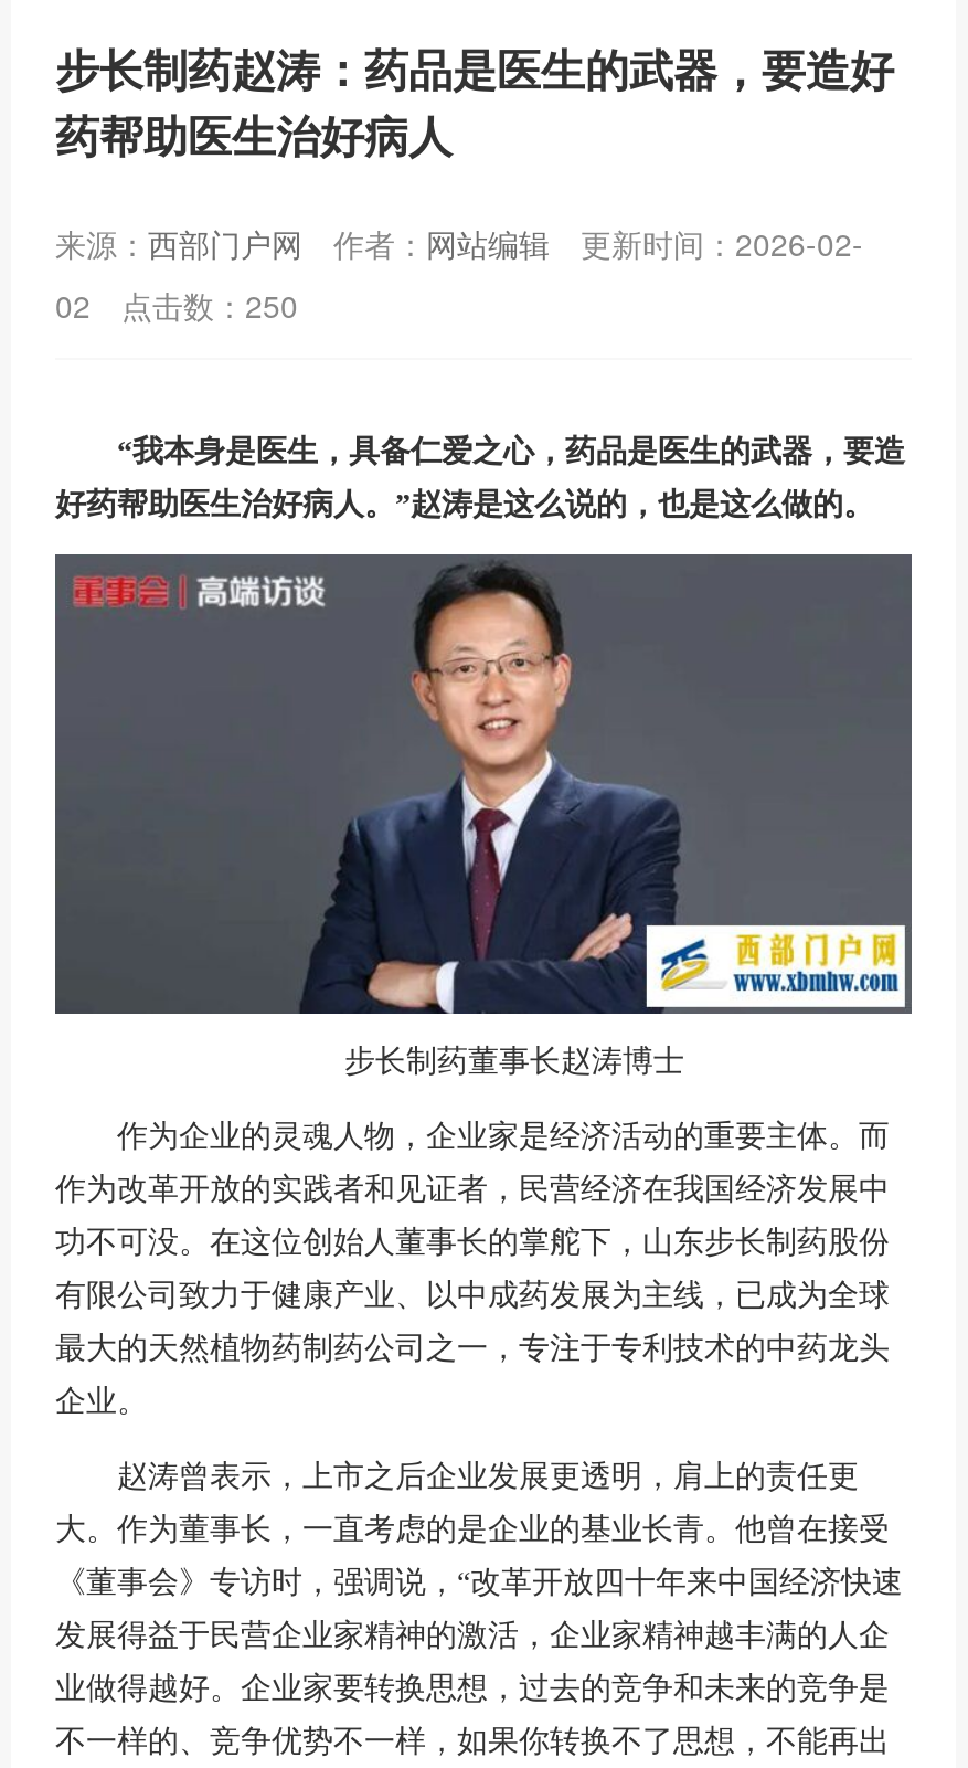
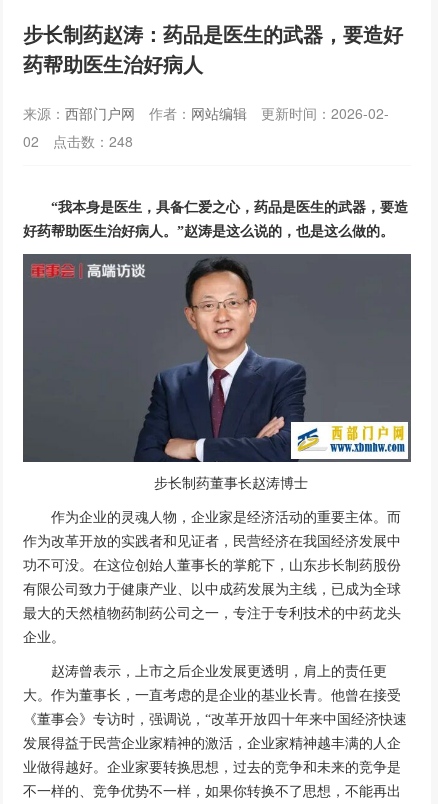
- 02 点击数：250
+ 02 点击数：248
